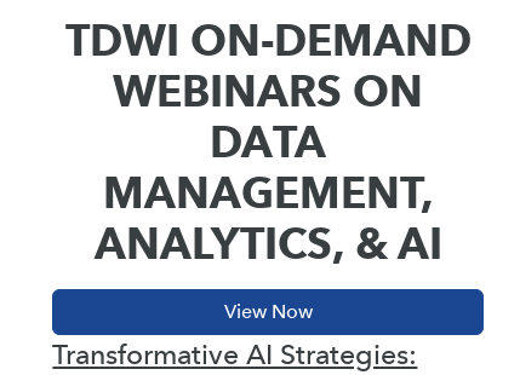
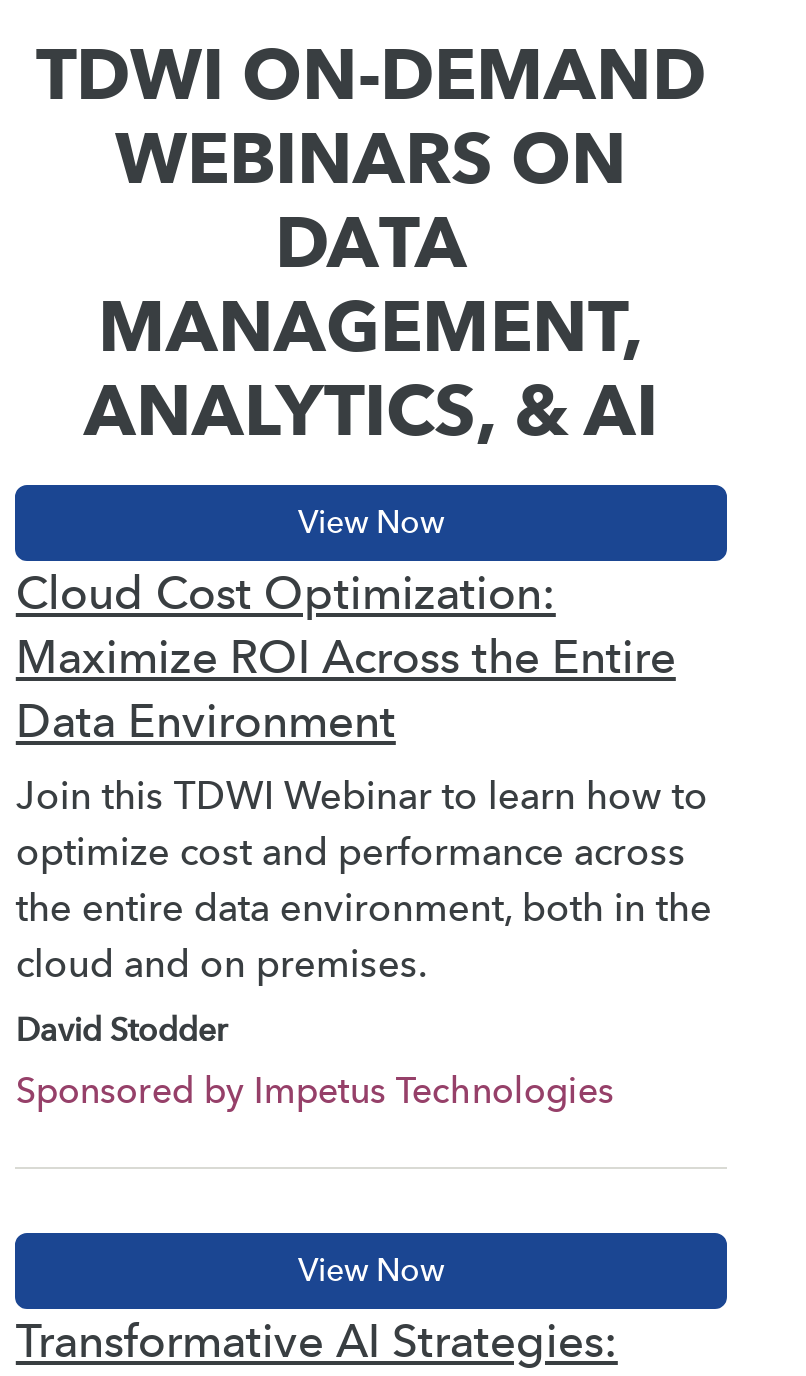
+ Cloud Cost Optimization:
+ Maximize ROI Across the Entire
+ Data Environment
+ Join this TDWI Webinar to learn how to
+ optimize cost and performance across
+ the entire data environment, both in the
+ cloud and on premises.
+ David Stodder
+ Sponsored by Impetus Technologies
